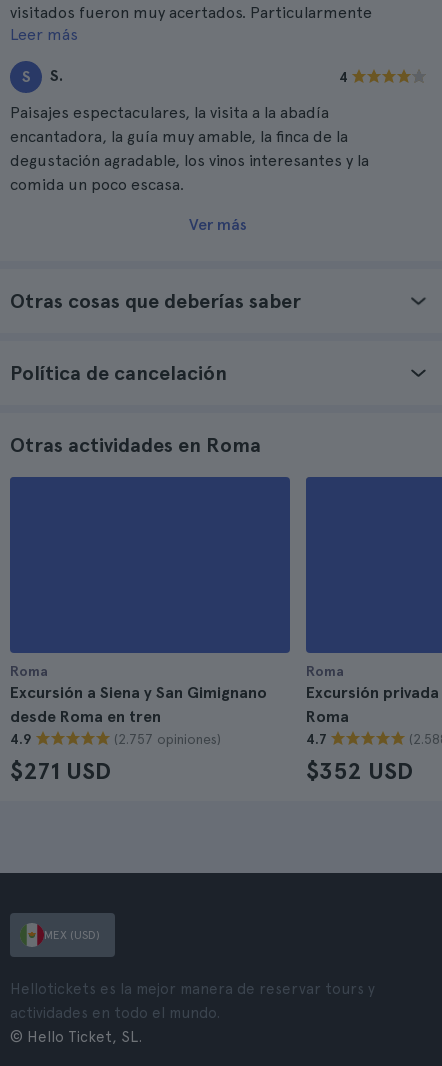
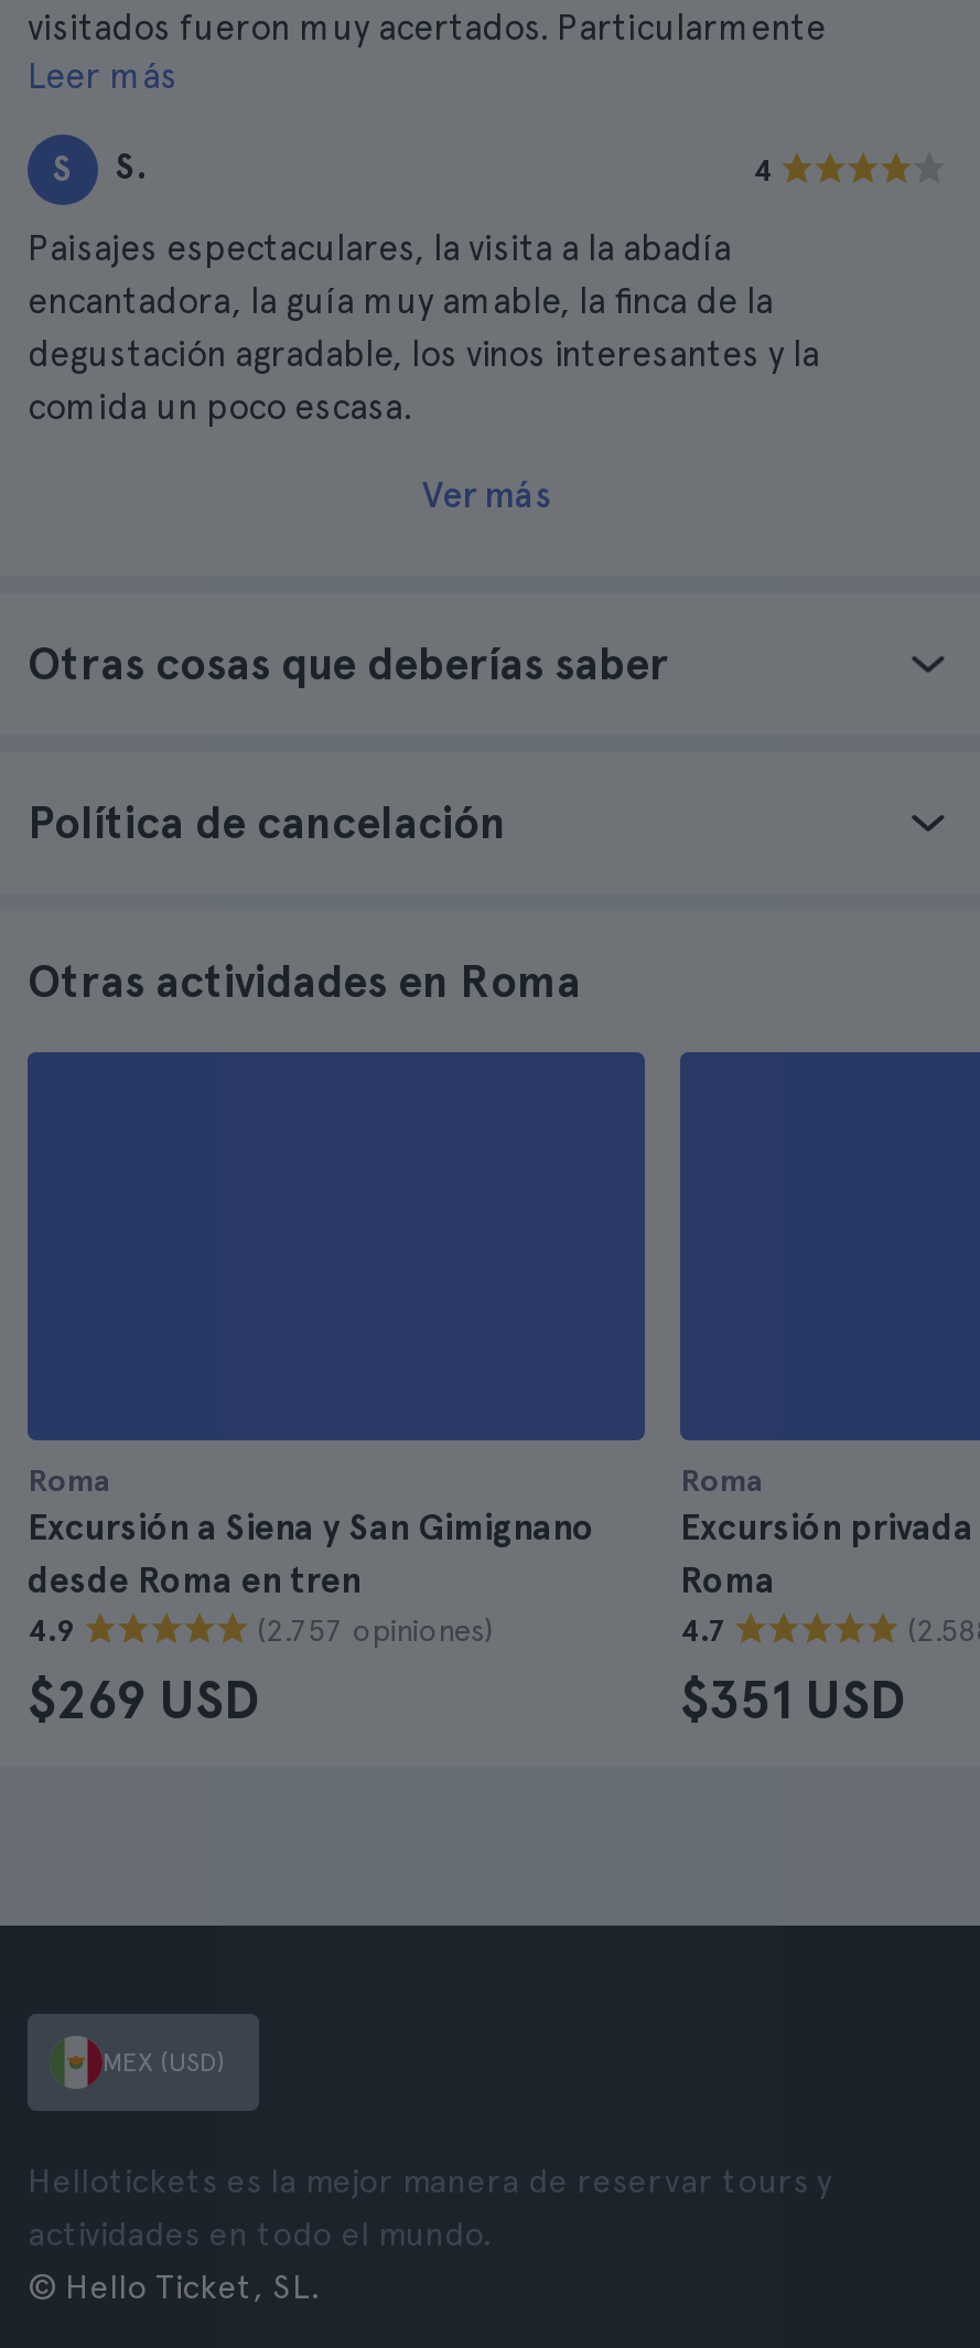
- $271 USD
+ $269 USD

- $352 USD
+ $351 USD
